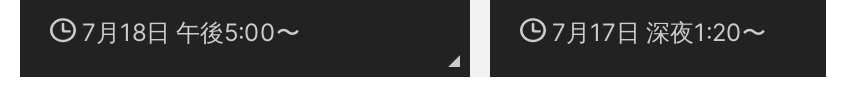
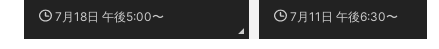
- 7月17日 深夜1:20〜
+ 7月11日 午後6:30〜
